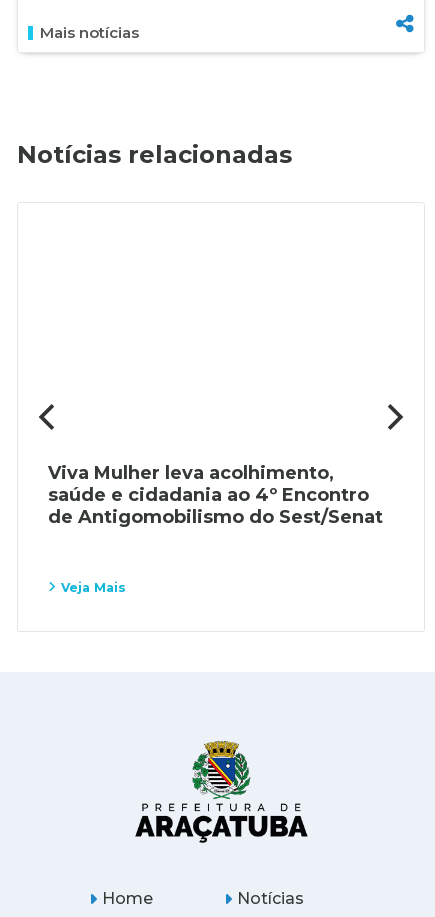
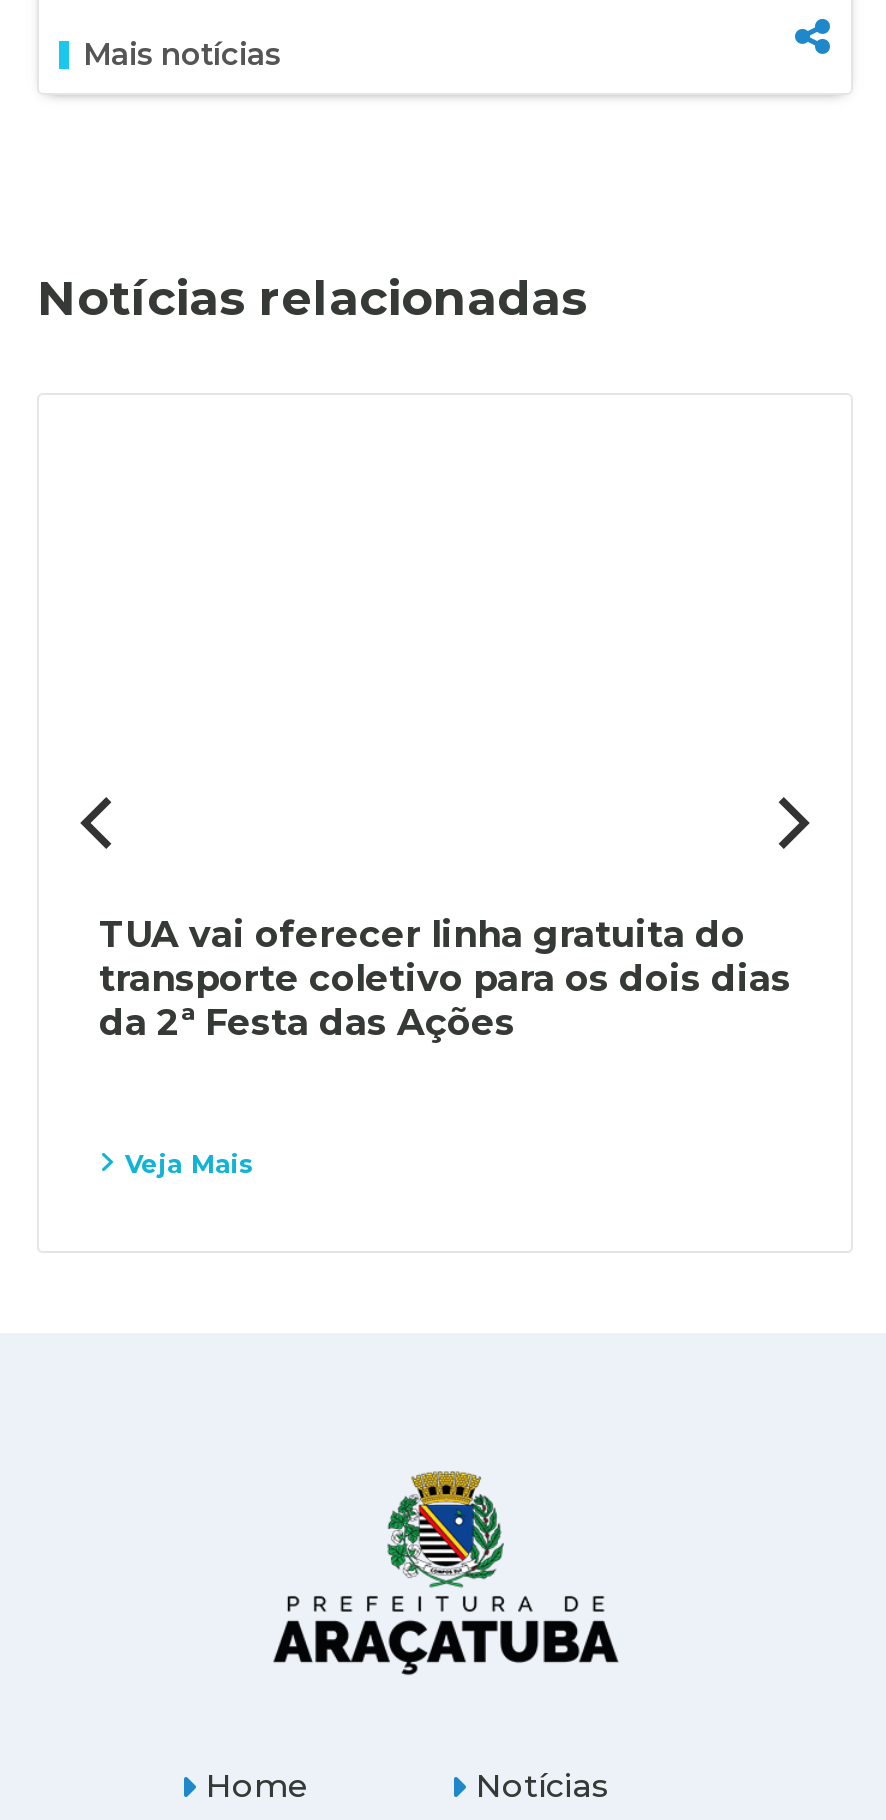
- Viva Mulher leva acolhimento,
- saúde e cidadania ao 4º Encontro
- de Antigomobilismo do Sest/Senat
+ TUA vai oferecer linha gratuita do
+ transporte coletivo para os dois dias
+ da 2ª Festa das Ações
